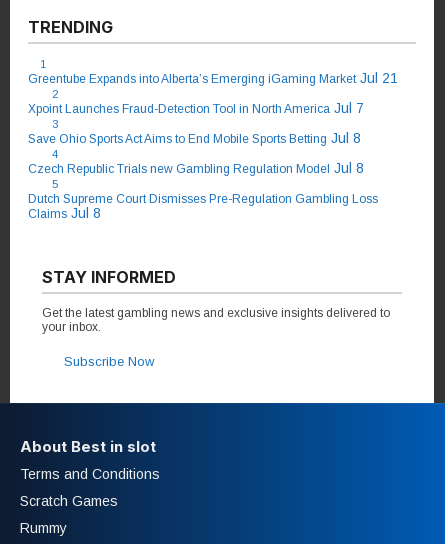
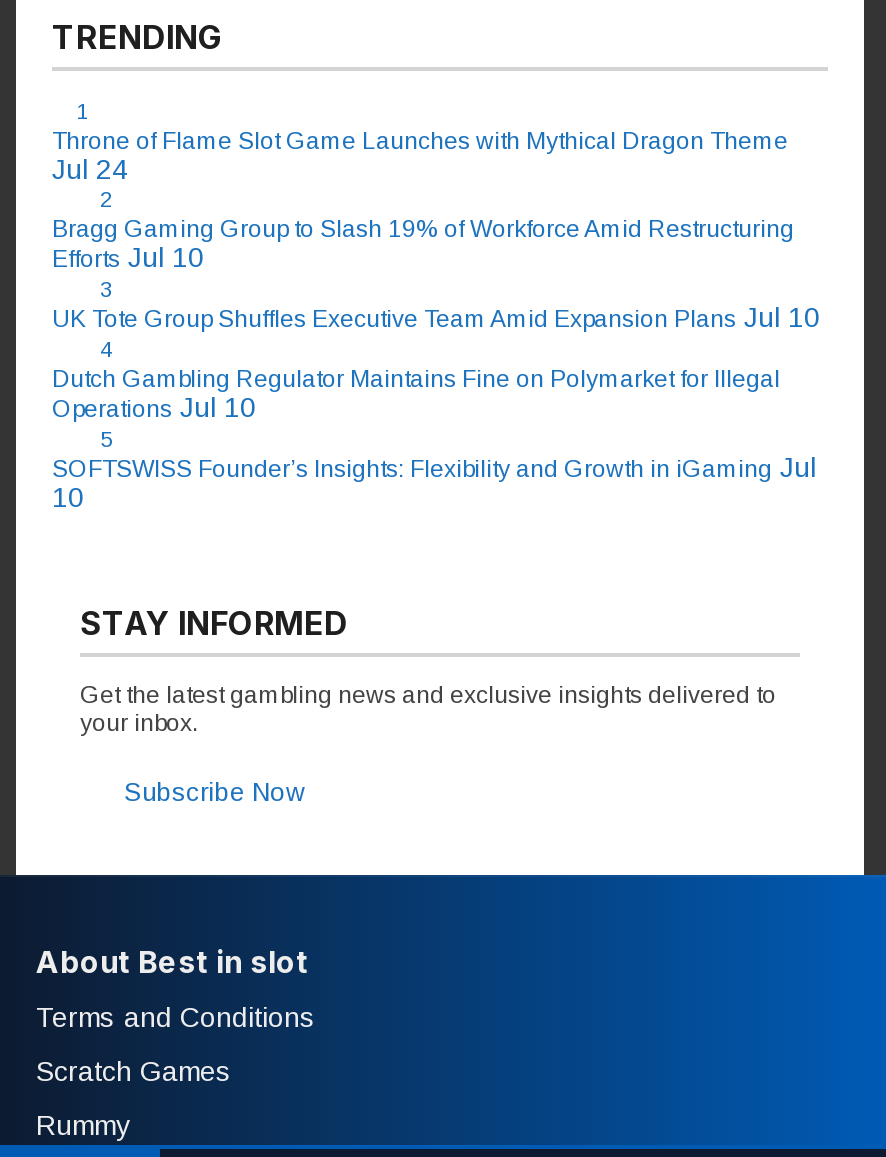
- Greentube Expands into Alberta’s Emerging iGaming Market Jul 21
+ Throne of Flame Slot Game Launches with Mythical Dragon Theme
+ Jul 24

- Xpoint Launches Fraud-Detection Tool in North America Jul 7
+ Bragg Gaming Group to Slash 19% of Workforce Amid Restructuring
+ Efforts Jul 10

- Save Ohio Sports Act Aims to End Mobile Sports Betting Jul 8
+ UK Tote Group Shuffles Executive Team Amid Expansion Plans Jul 10

- Czech Republic Trials new Gambling Regulation Model Jul 8
+ Dutch Gambling Regulator Maintains Fine on Polymarket for Illegal
+ Operations Jul 10

- Dutch Supreme Court Dismisses Pre-Regulation Gambling Loss
- Claims Jul 8
+ SOFTSWISS Founder’s Insights: Flexibility and Growth in iGaming Jul
+ 10
